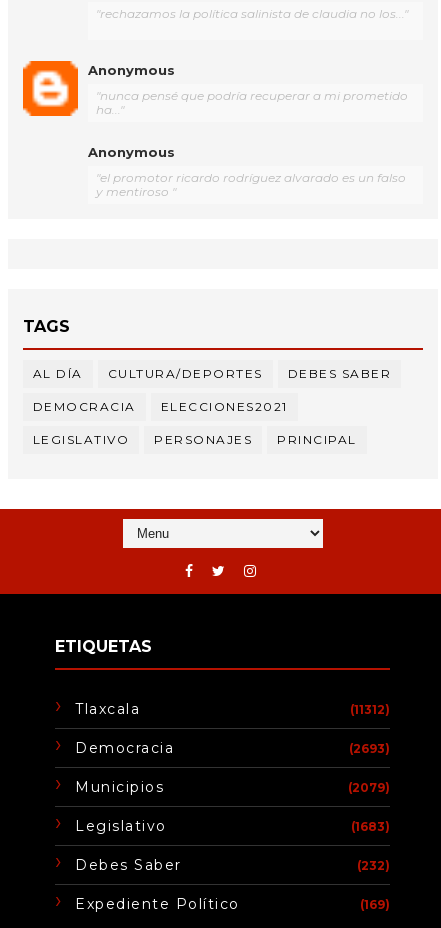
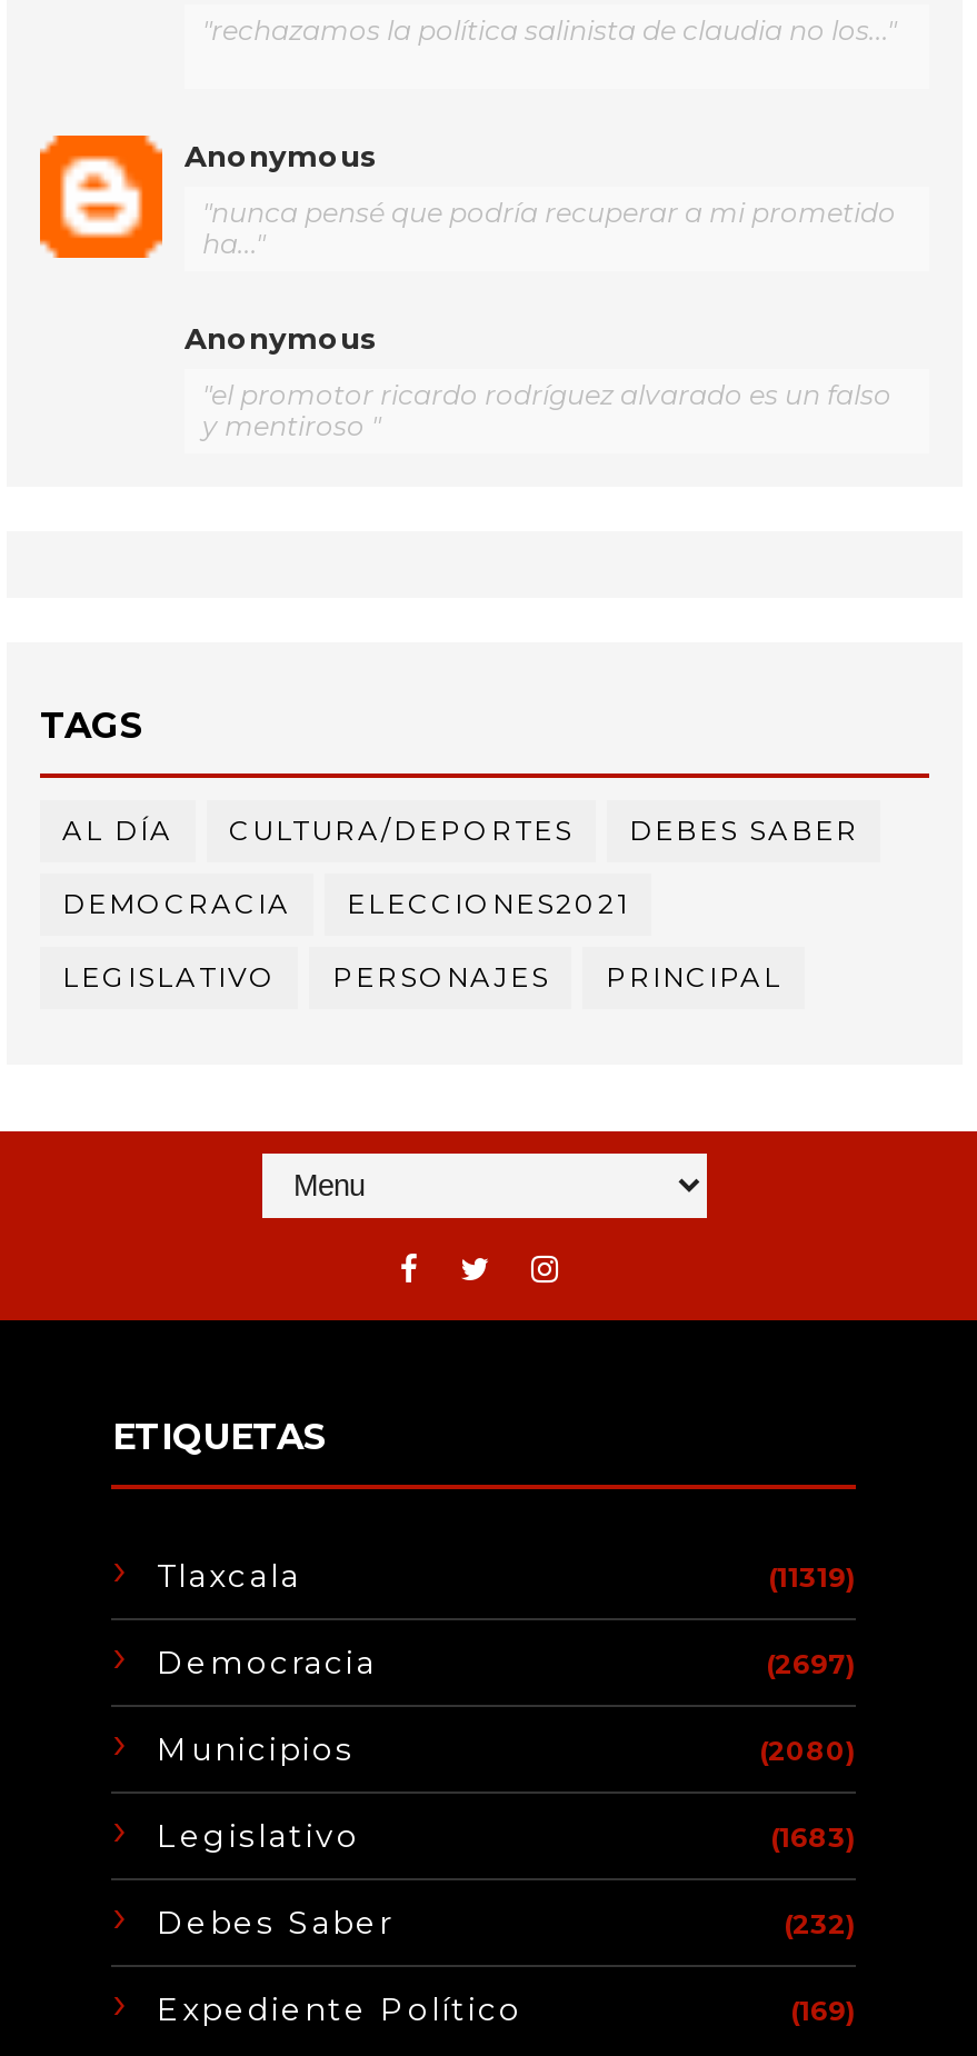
- (11312)
+ (11319)

- (2693)
+ (2697)

- (2079)
+ (2080)
